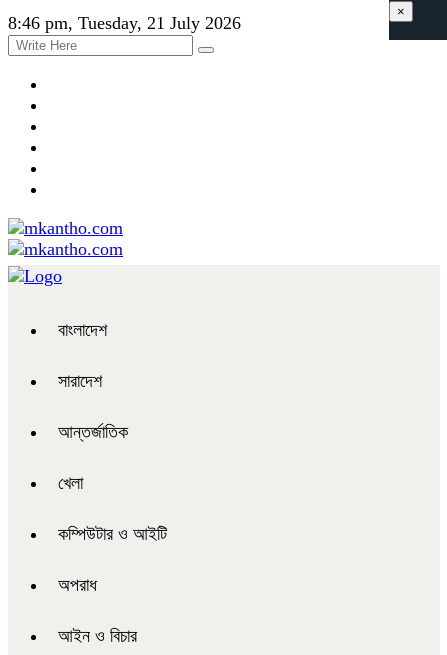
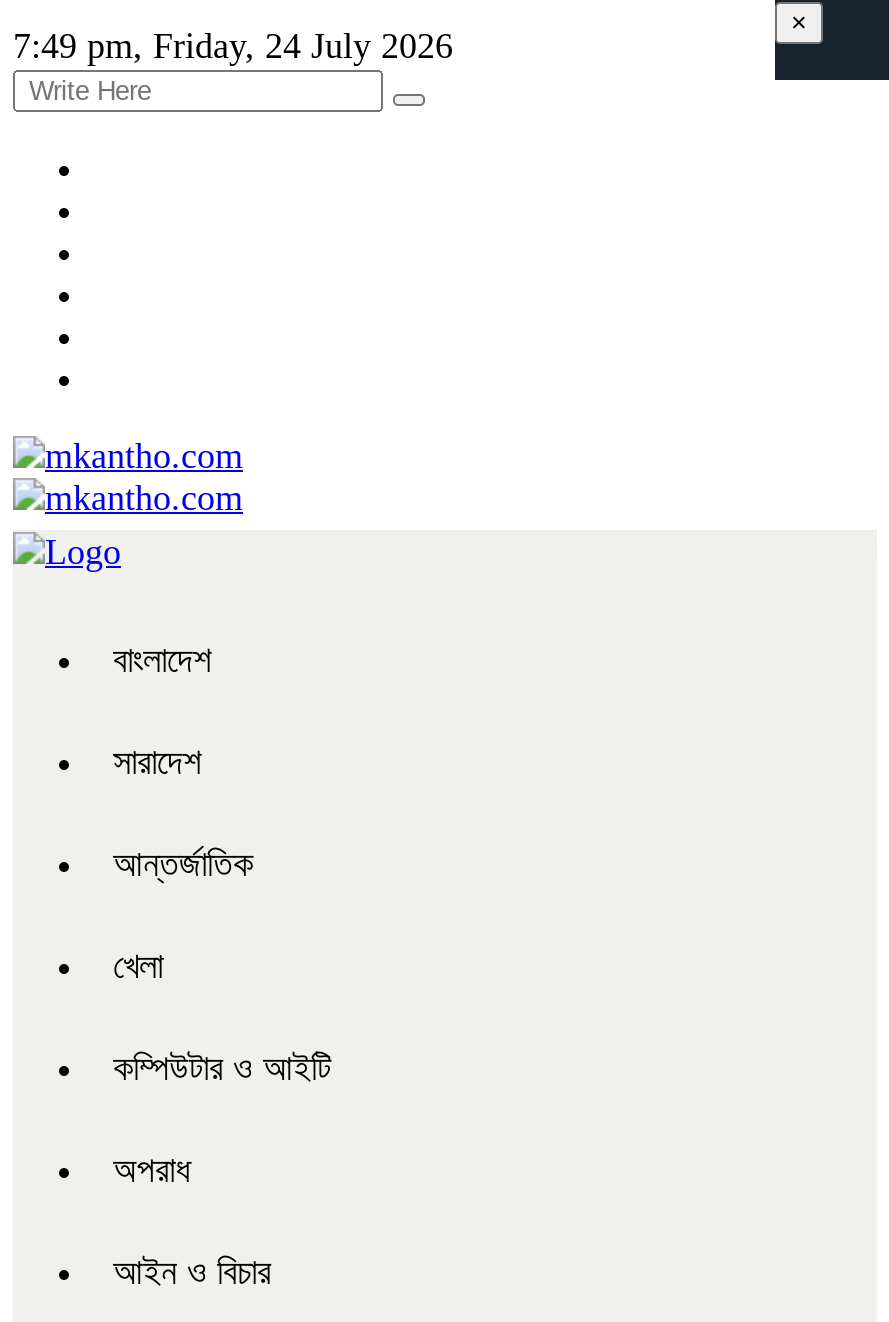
- 8:46 pm, Tuesday, 21 July 2026
+ 7:49 pm, Friday, 24 July 2026
